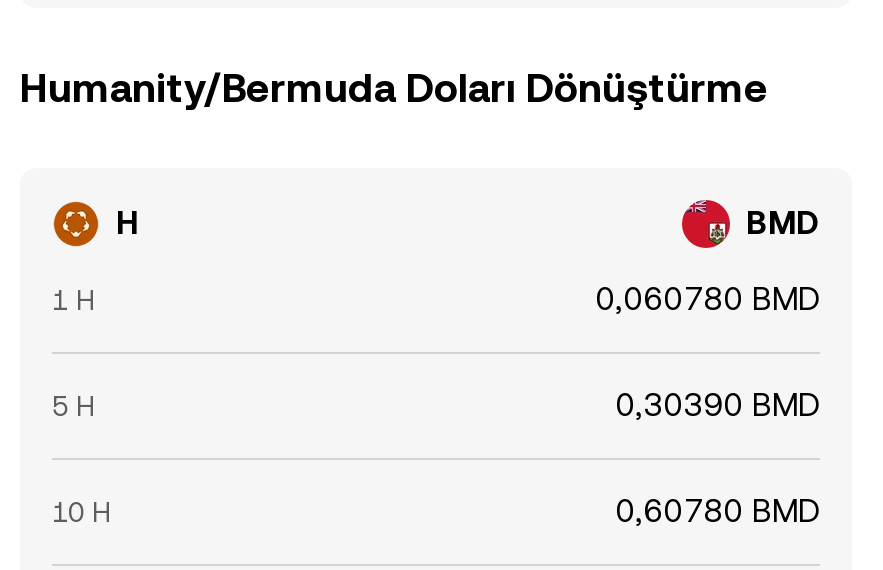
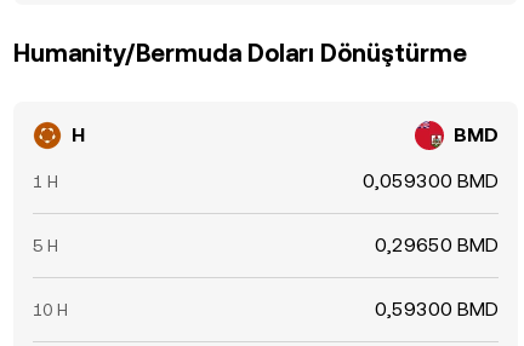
- 0,060780 BMD
+ 0,059300 BMD

- 0,30390 BMD
+ 0,29650 BMD

- 0,60780 BMD
+ 0,59300 BMD
